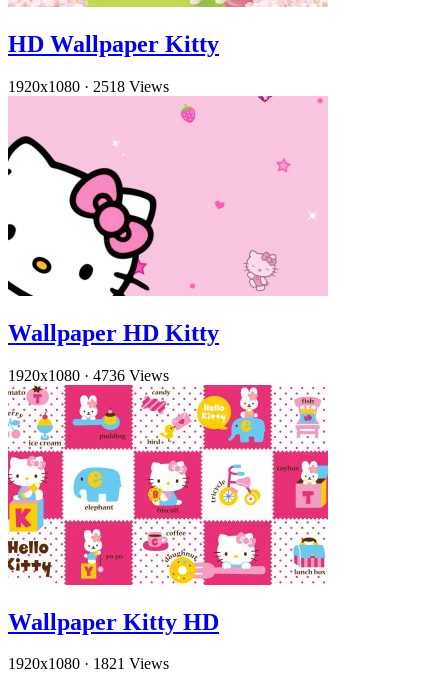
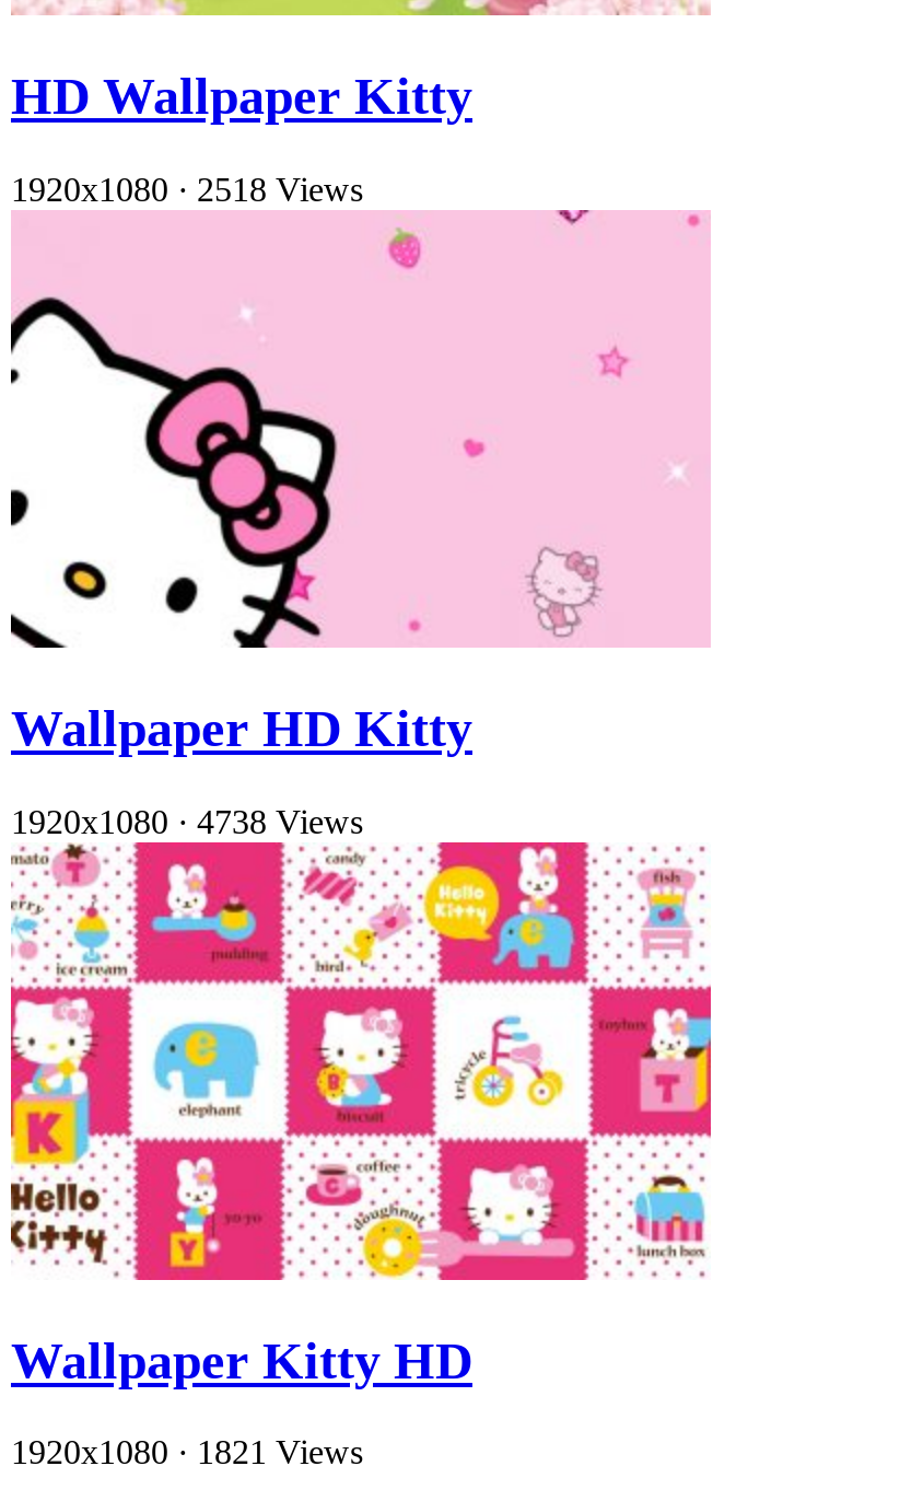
- 1920x1080 · 4736 Views
+ 1920x1080 · 4738 Views
